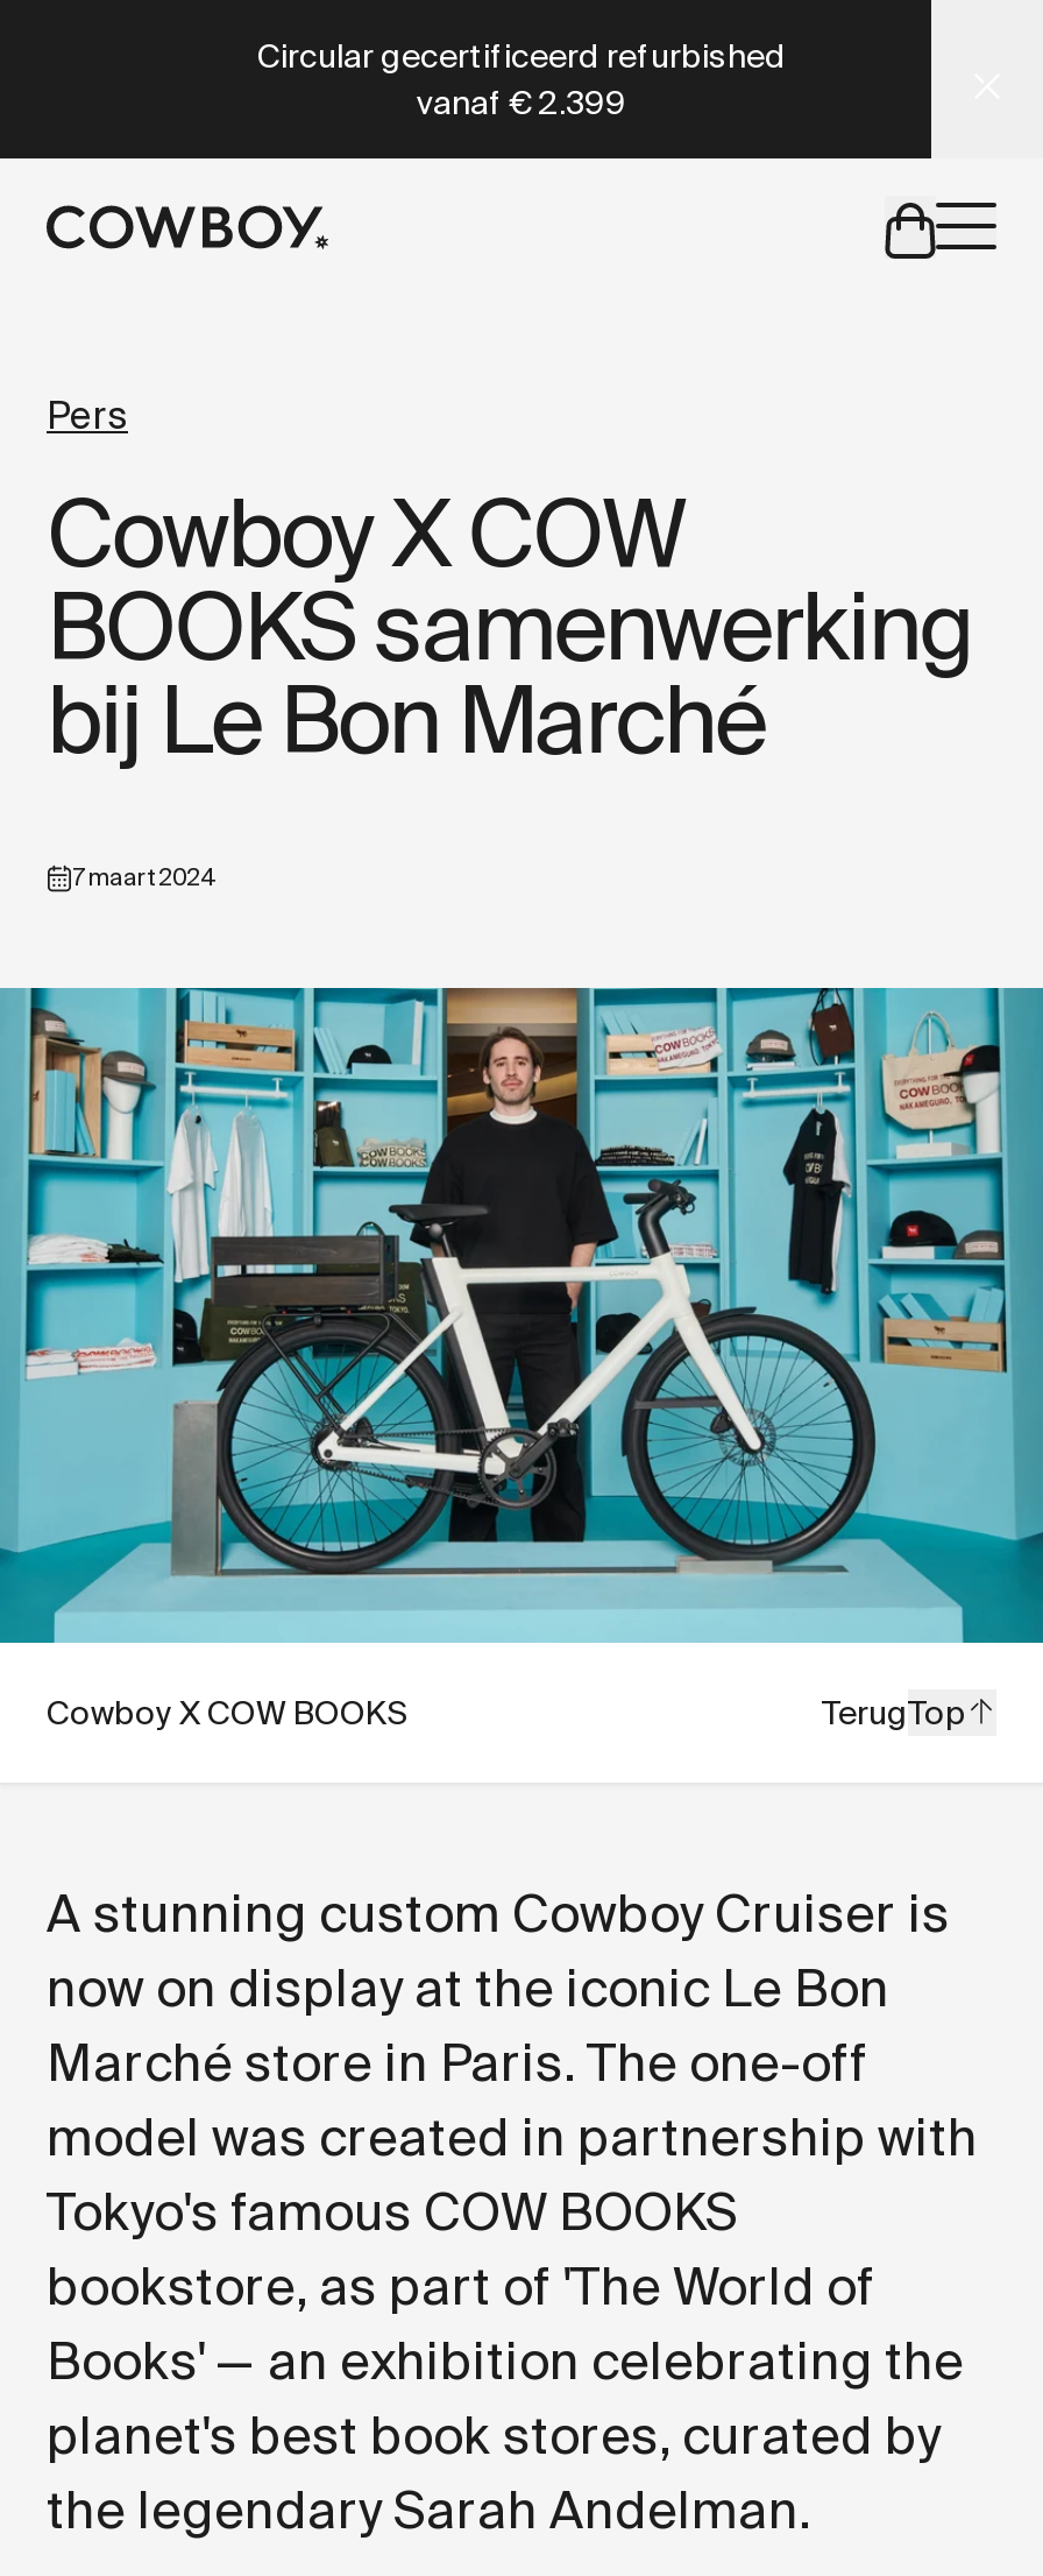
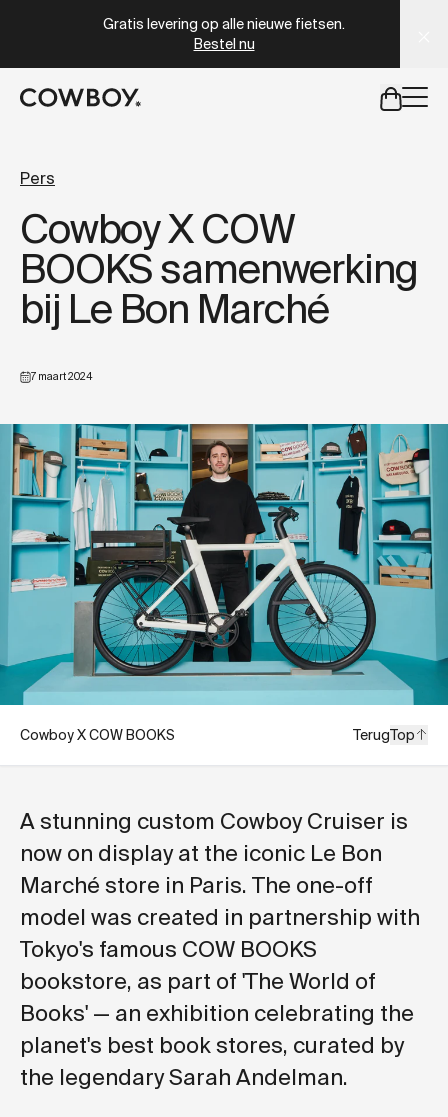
- Circular gecertificeerd refurbished
- vanaf € 2.399
+ Gratis levering op alle nieuwe fietsen.
+ Bestel nu
